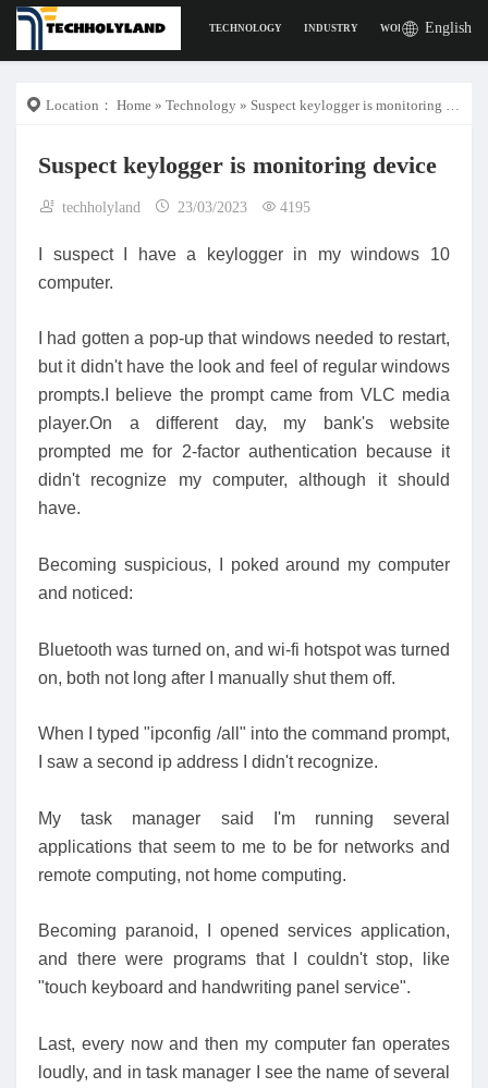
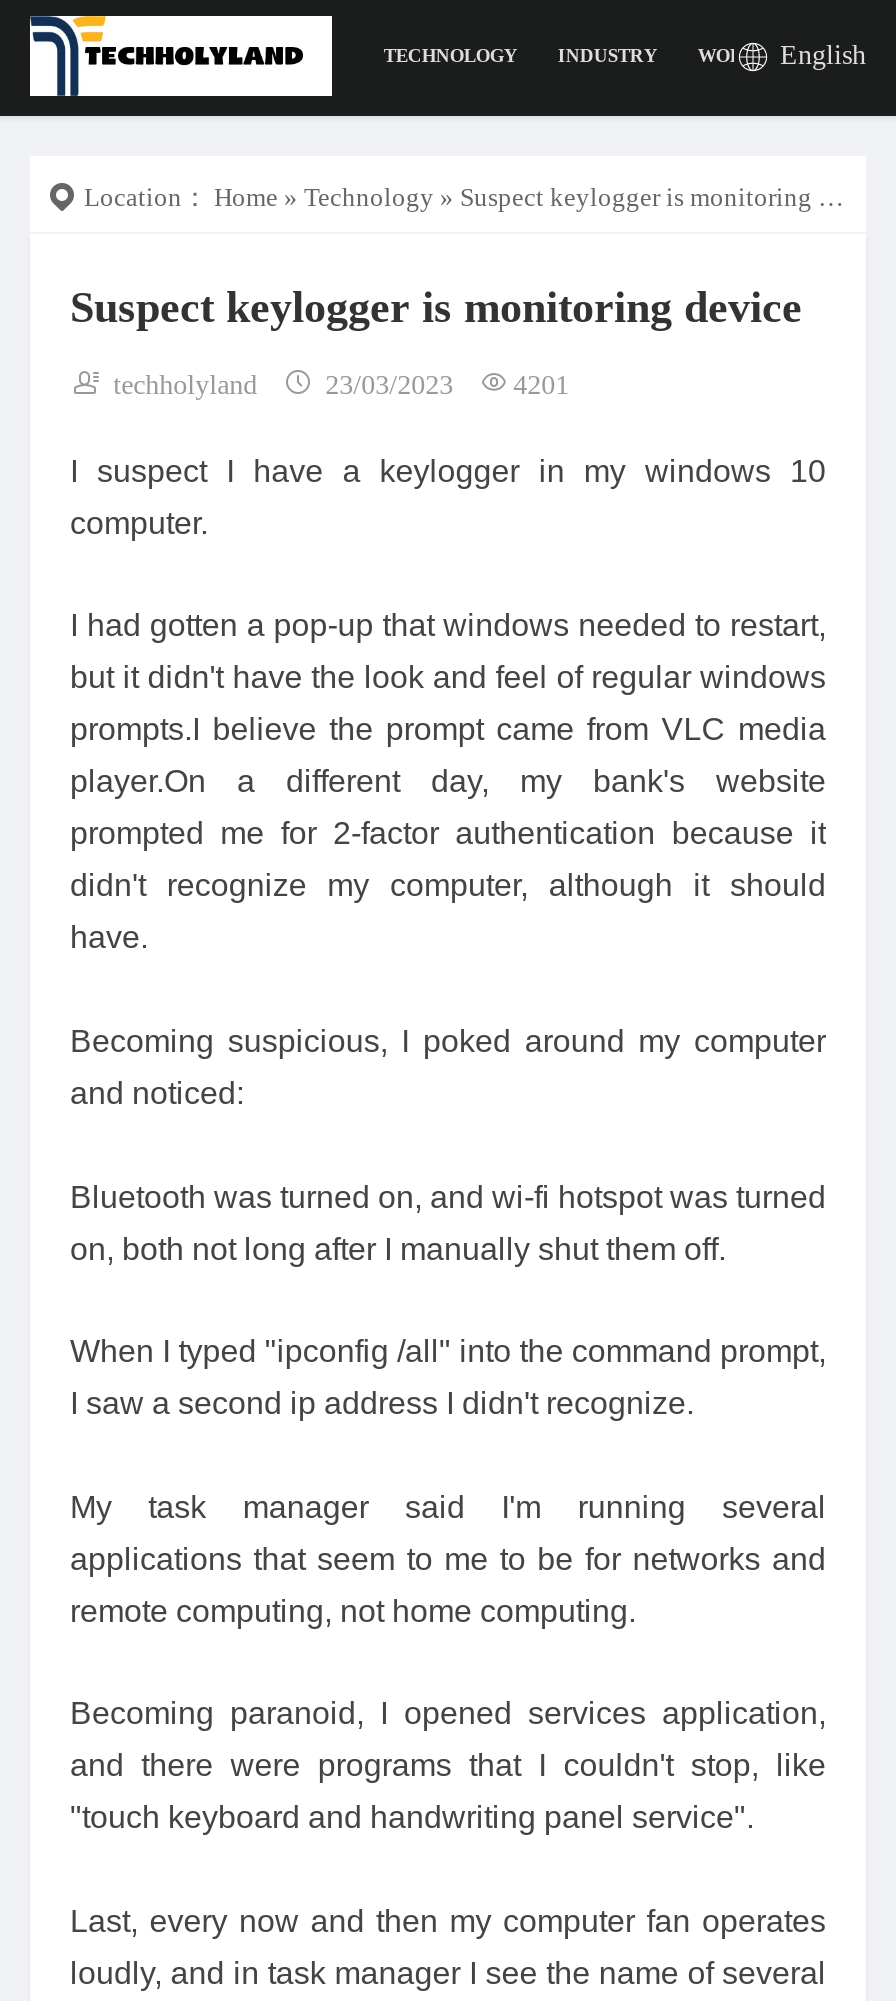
- techholyland 23/03/2023 4195
+ techholyland 23/03/2023 4201
